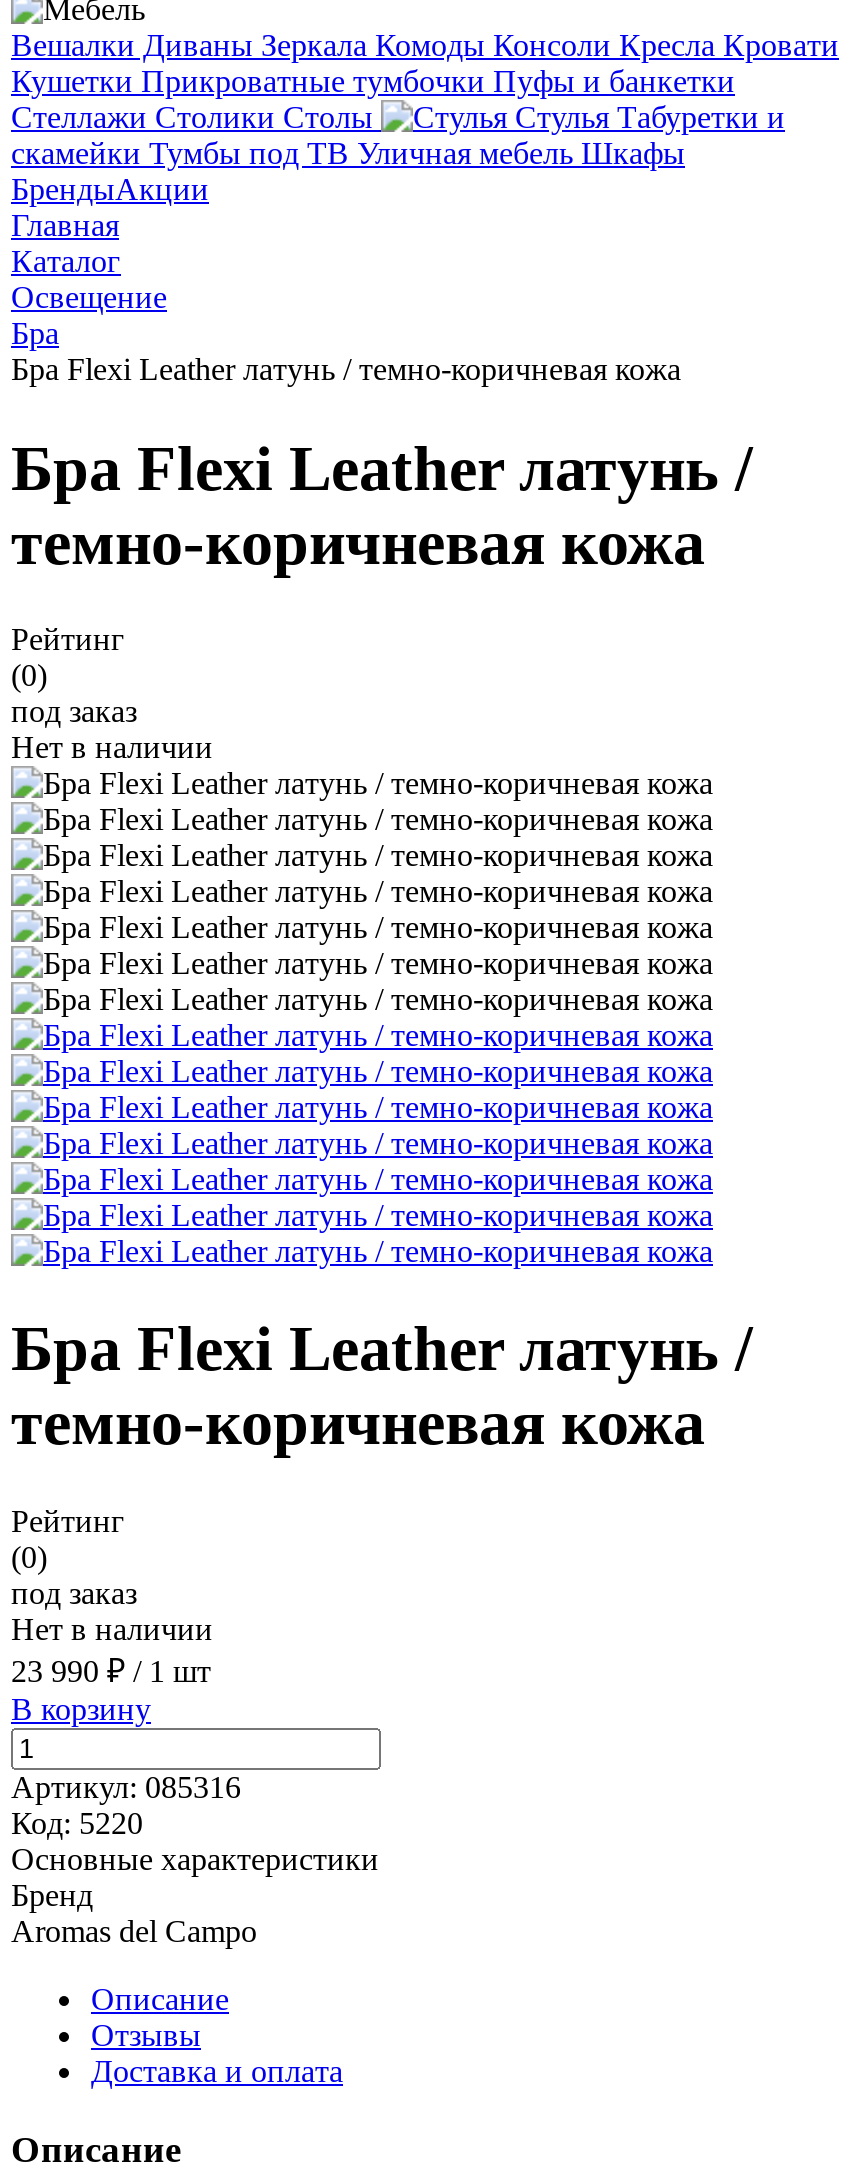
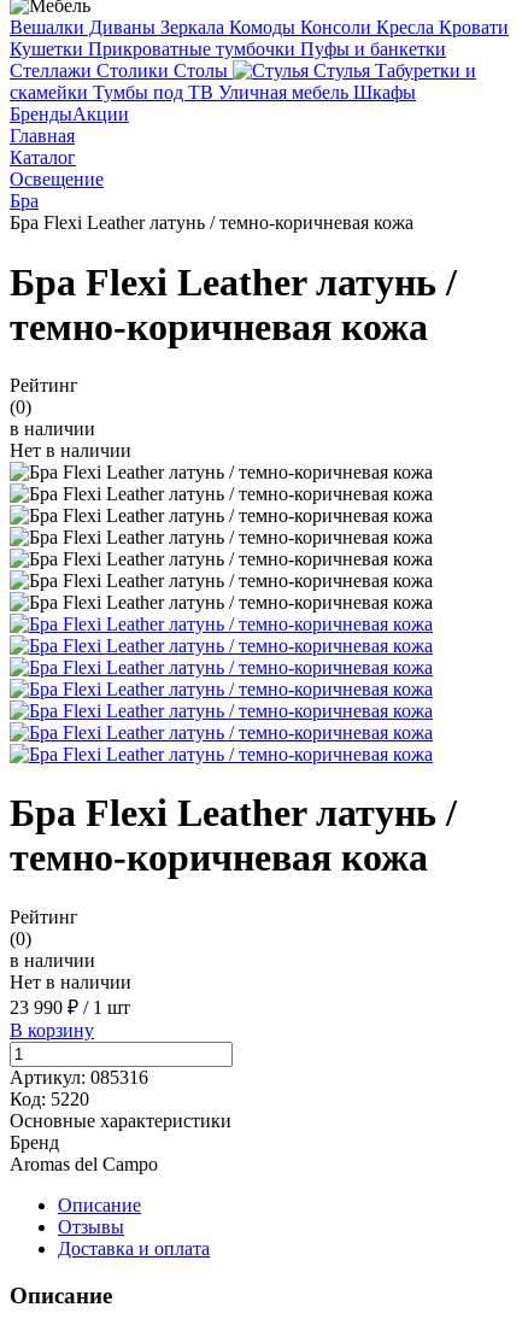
- под заказ
+ в наличии

- под заказ
+ в наличии
